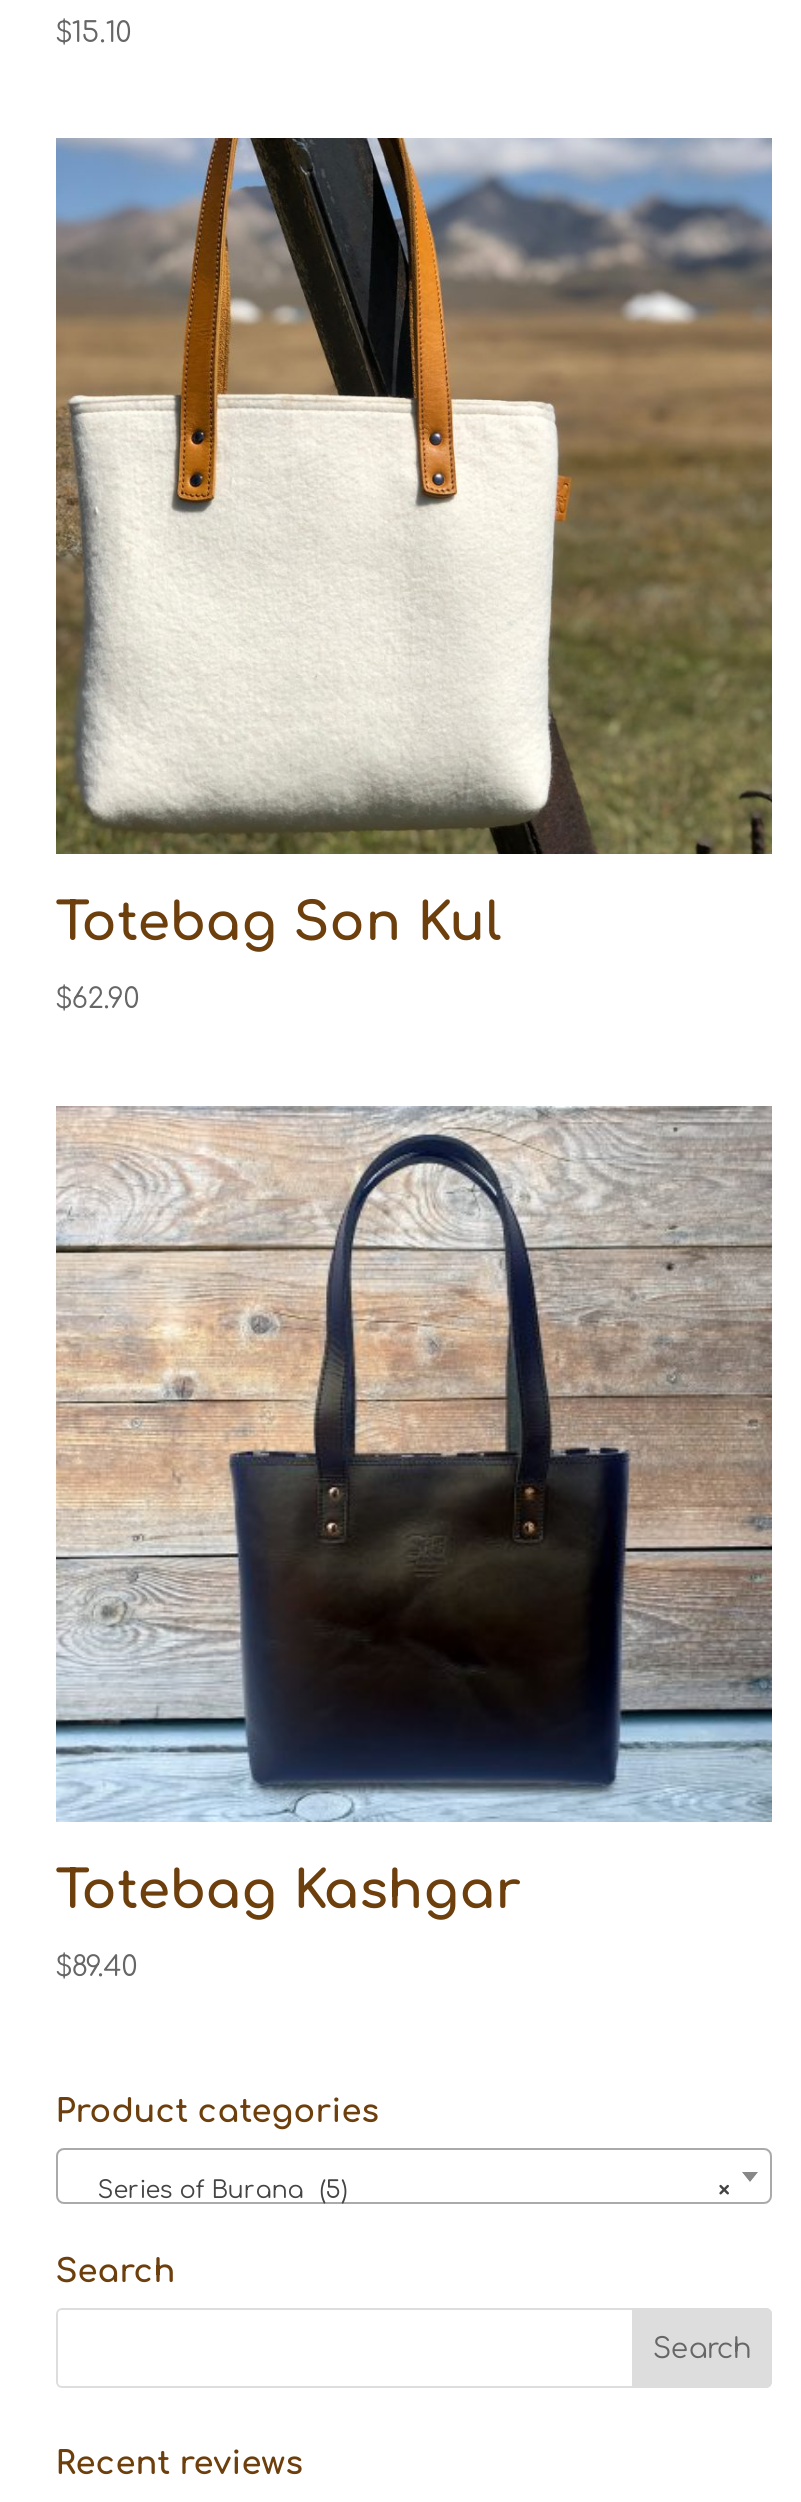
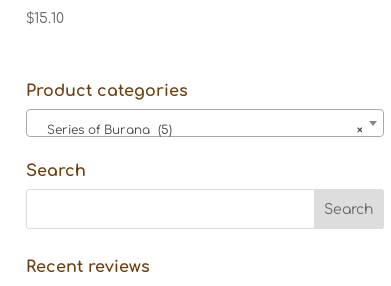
- [image]
- Totebag Son Kul
- $62.90

- [image]
- Totebag Kashgar
- $89.40
